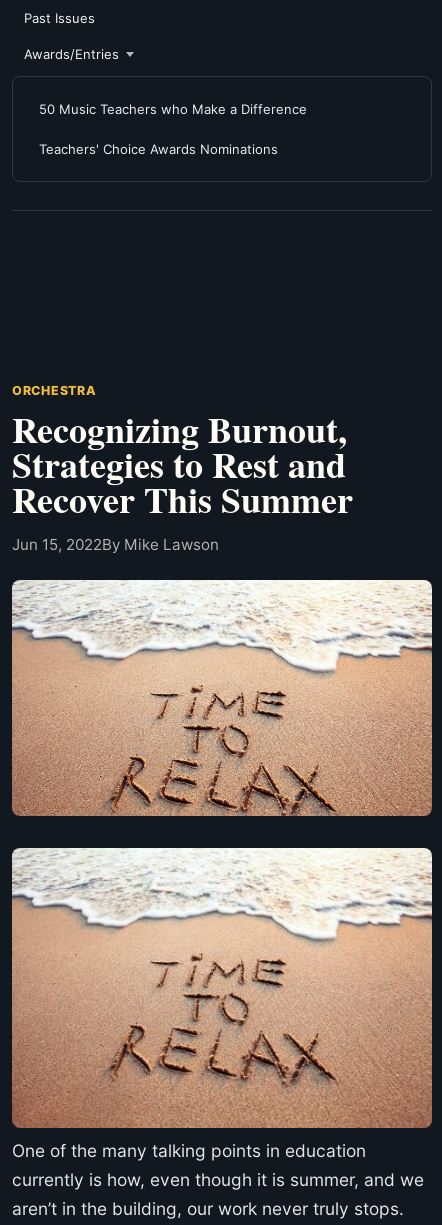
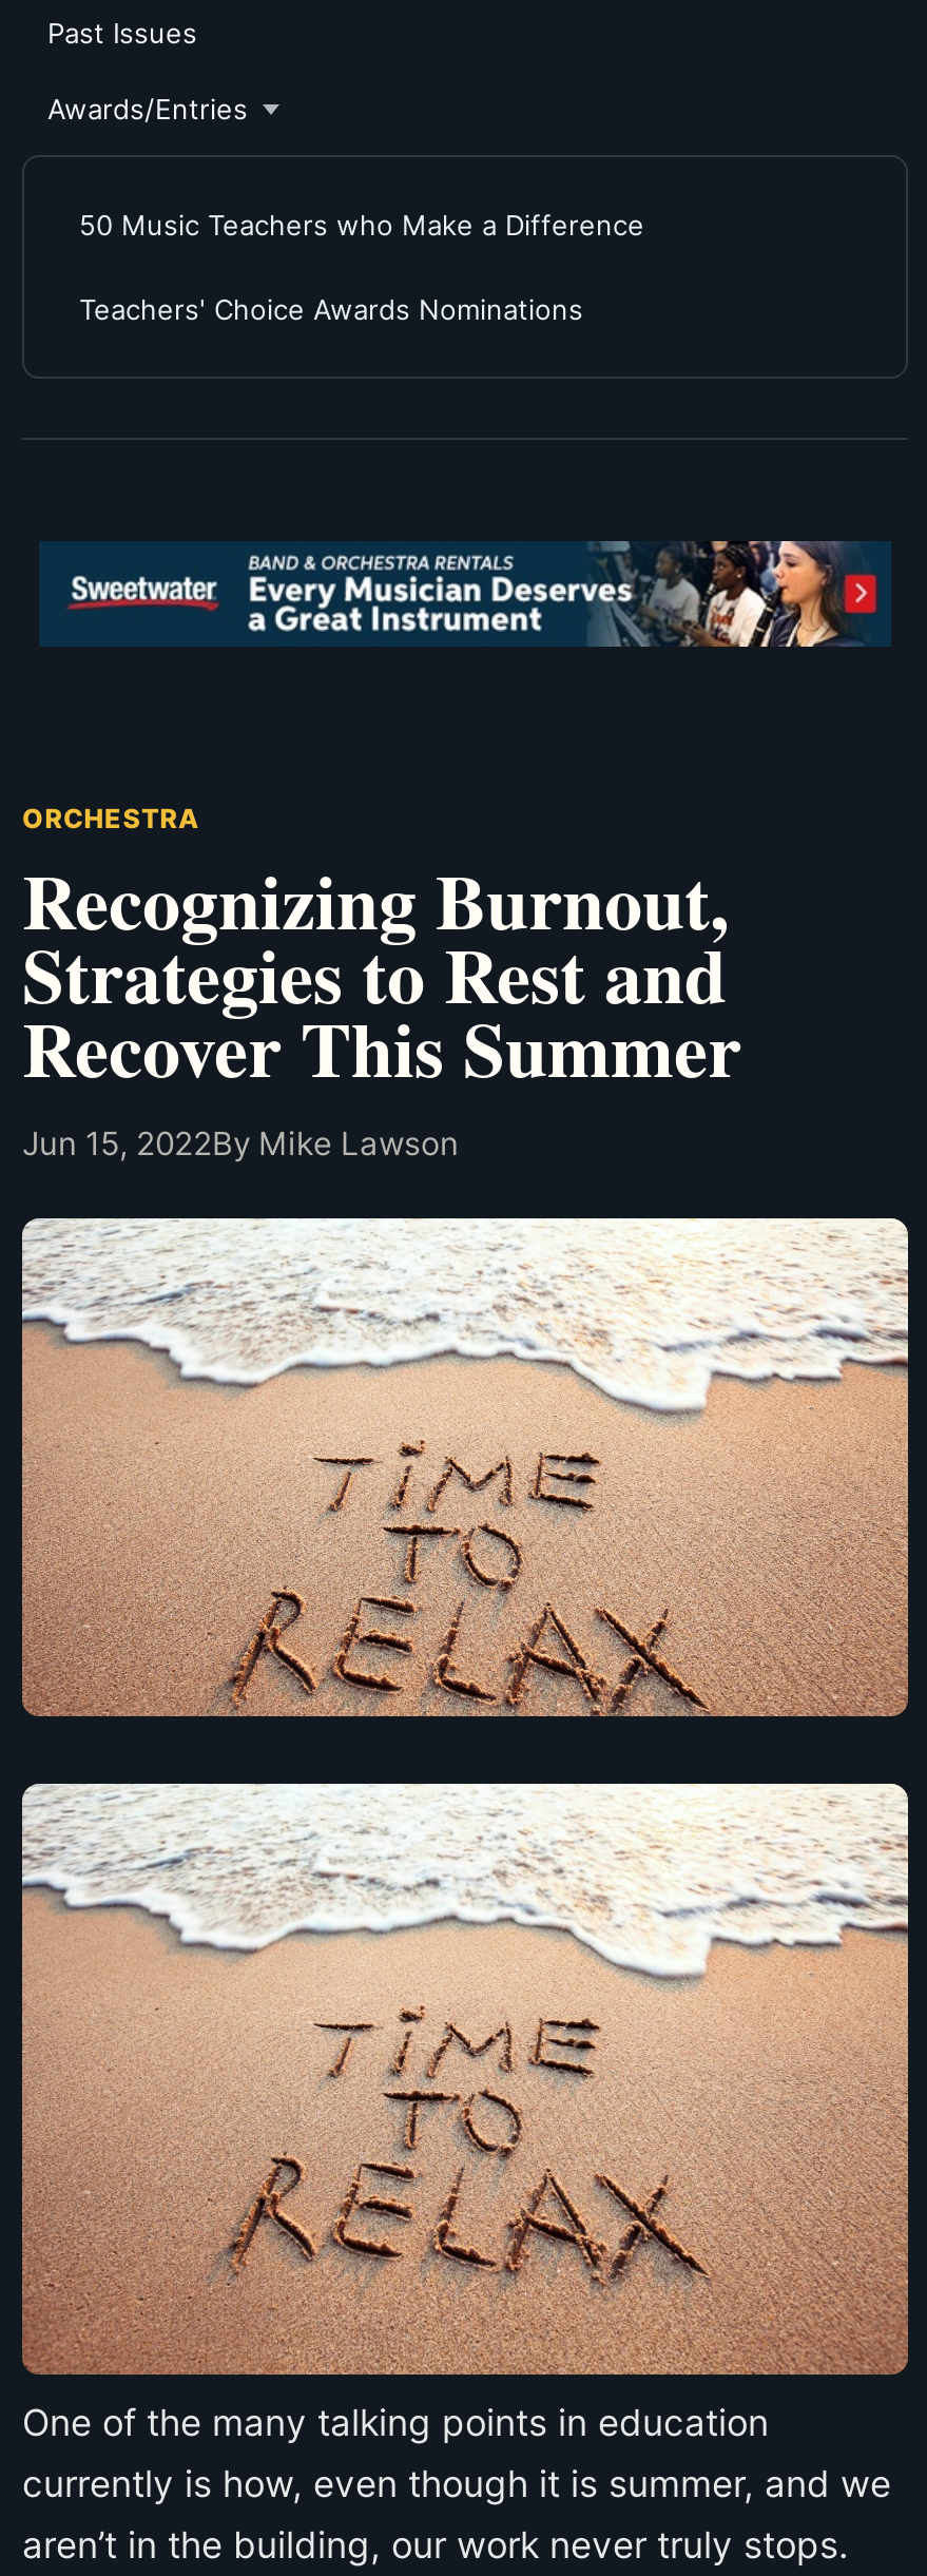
+ [image]
